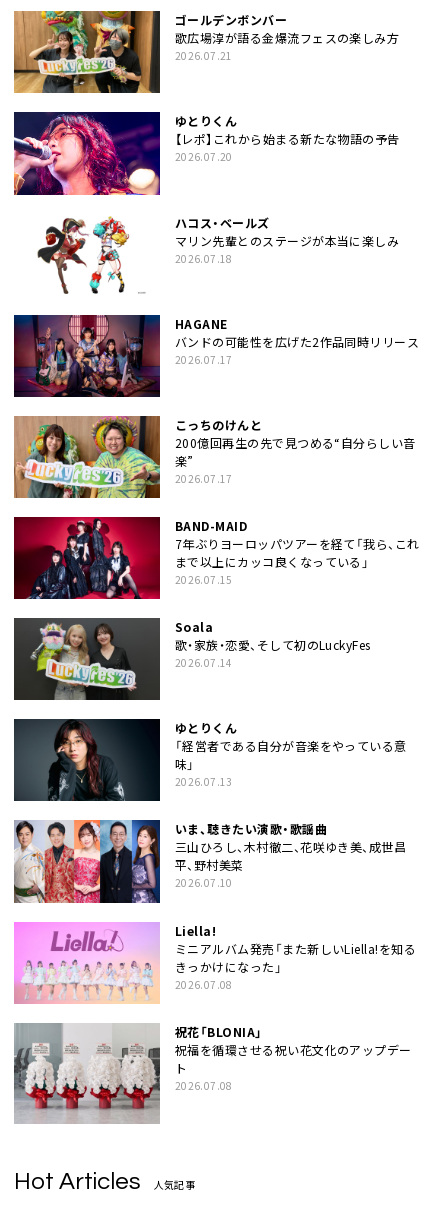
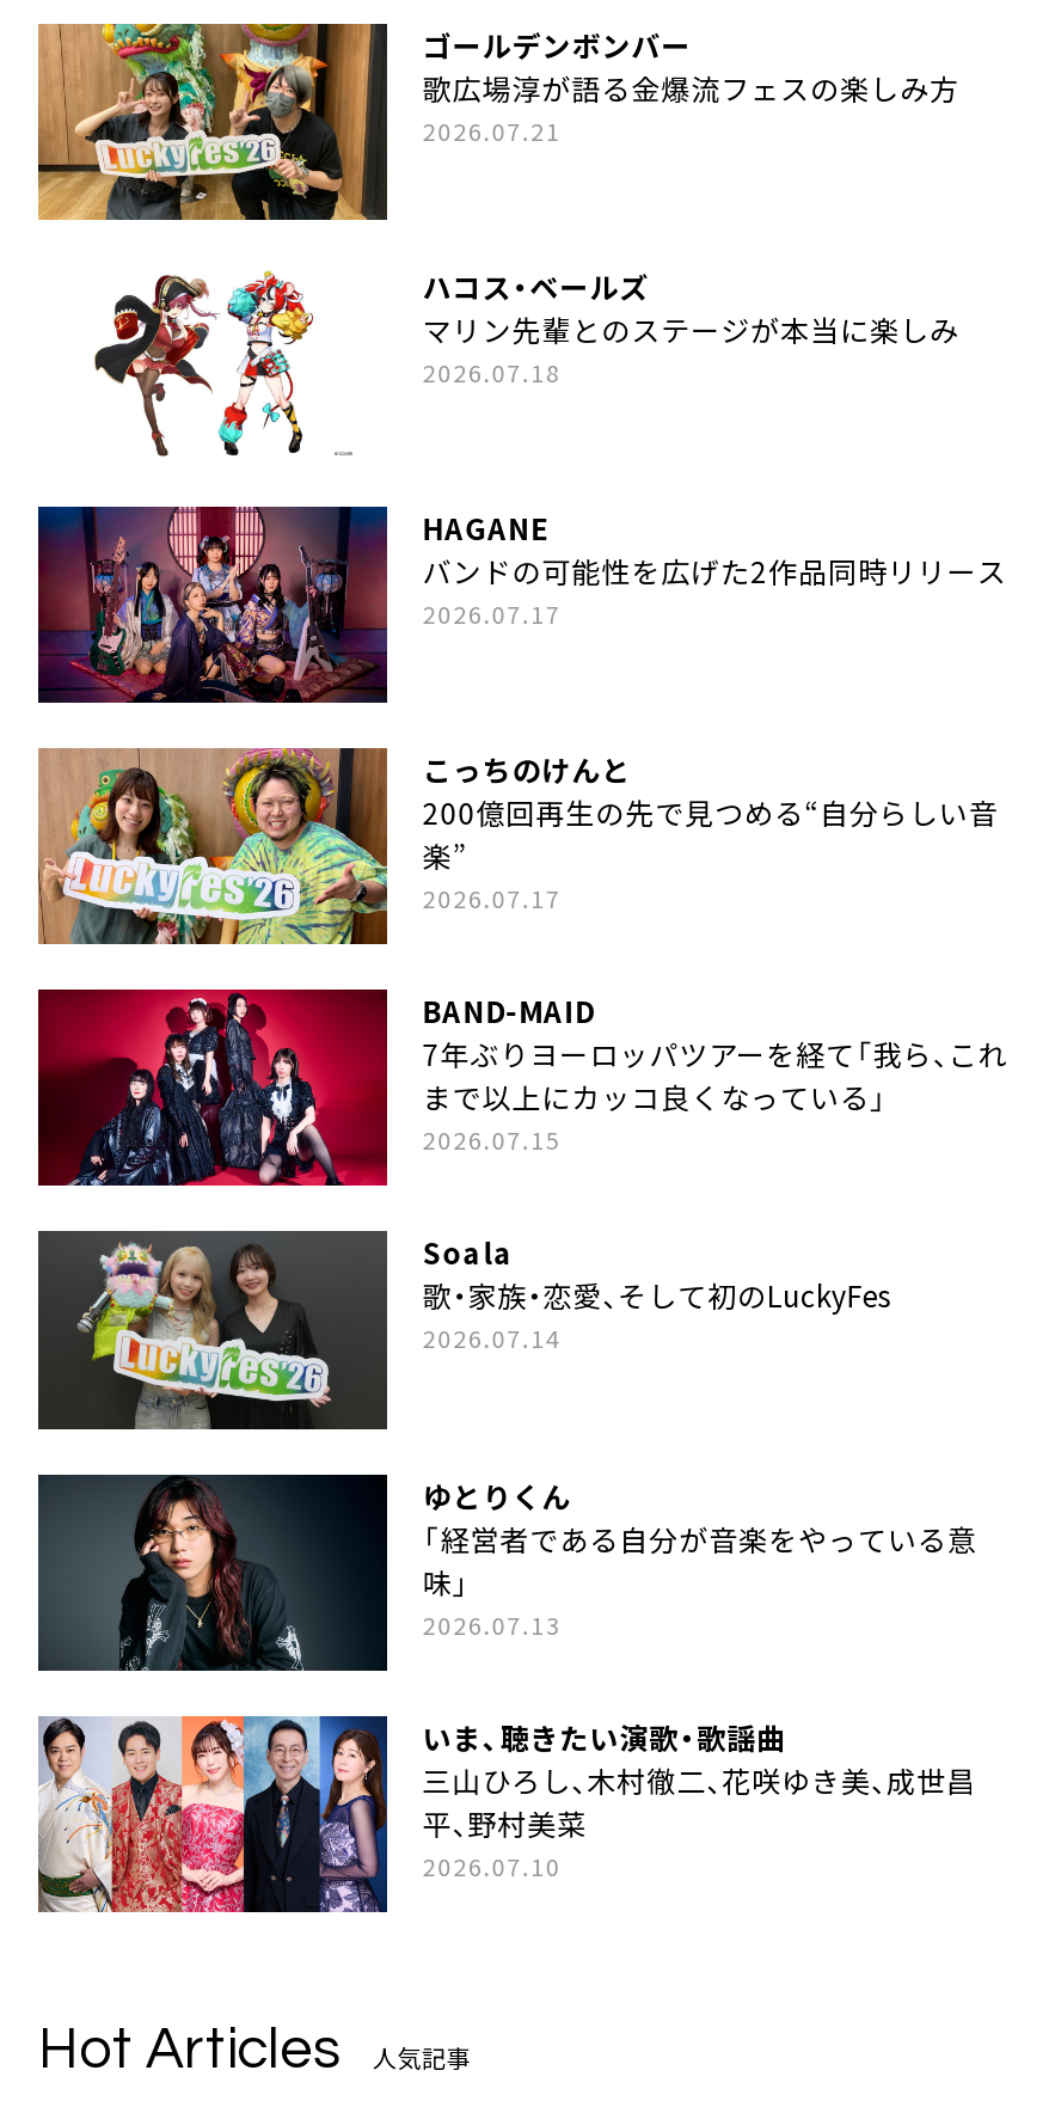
- [image]
- ゆとりくん
- 【レポ】これから始まる新たな物語の予告
- 2026.07.20

- [image]
- Liella!
- ミニアルバム発売「また新しいLiella!を知る
- きっかけになった」
- 2026.07.08
- 祝花「BLONIA」
- 祝福を循環させる祝い花文化のアップデー
- ト
- 2026.07.08

- [image]
